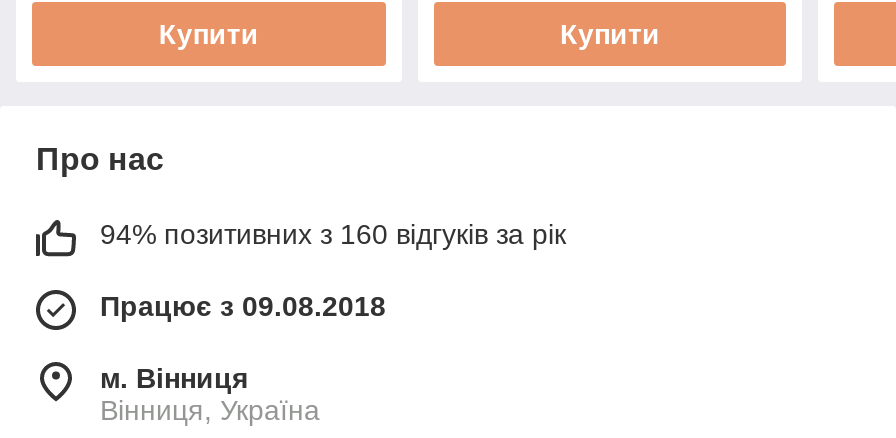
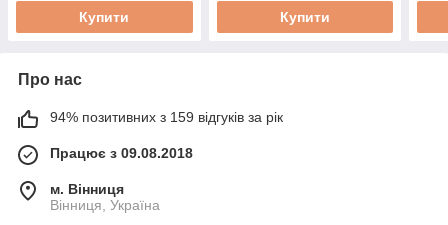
- 94% позитивних з 160 відгуків за рік
+ 94% позитивних з 159 відгуків за рік
